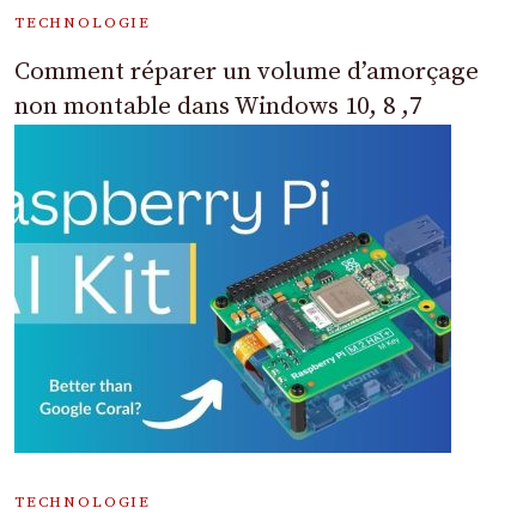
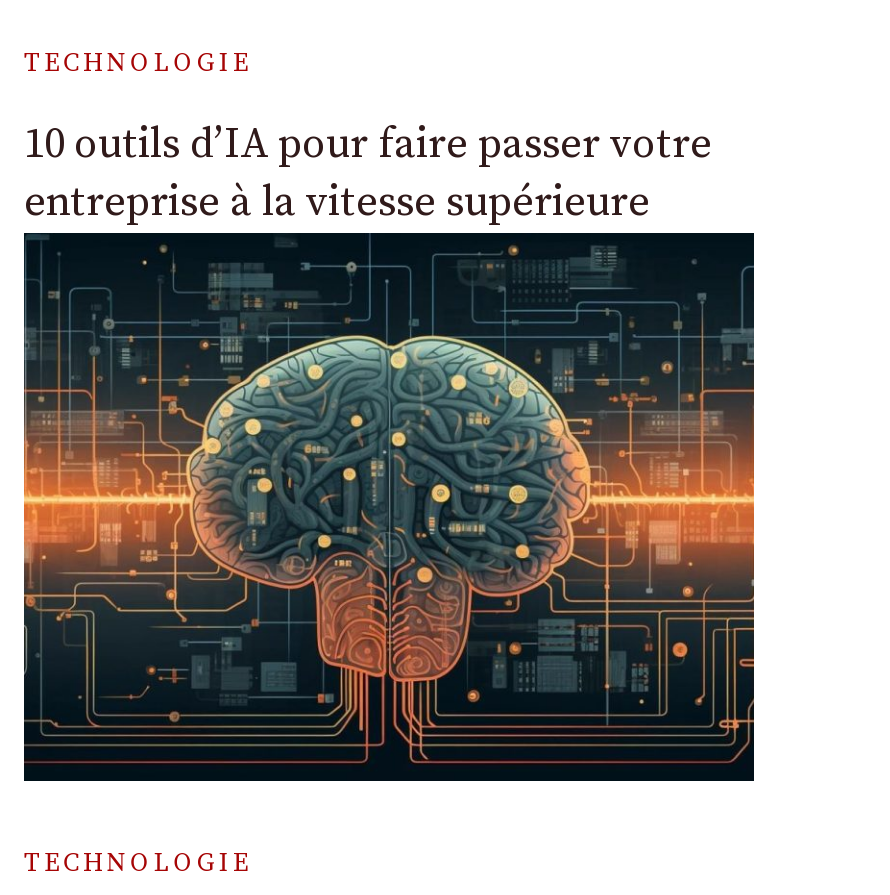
- Comment réparer un volume d’amorçage
- non montable dans Windows 10, 8 ,7
+ 10 outils d’IA pour faire passer votre
+ entreprise à la vitesse supérieure

- [image]
+ [image]
